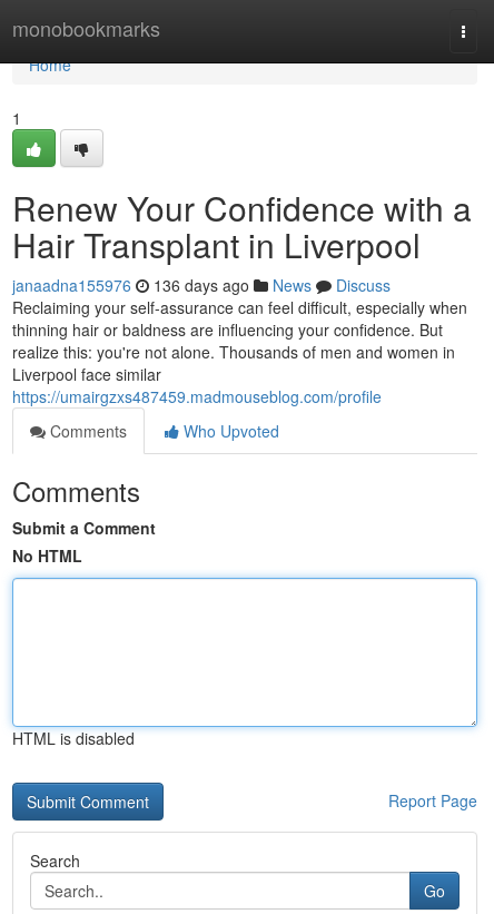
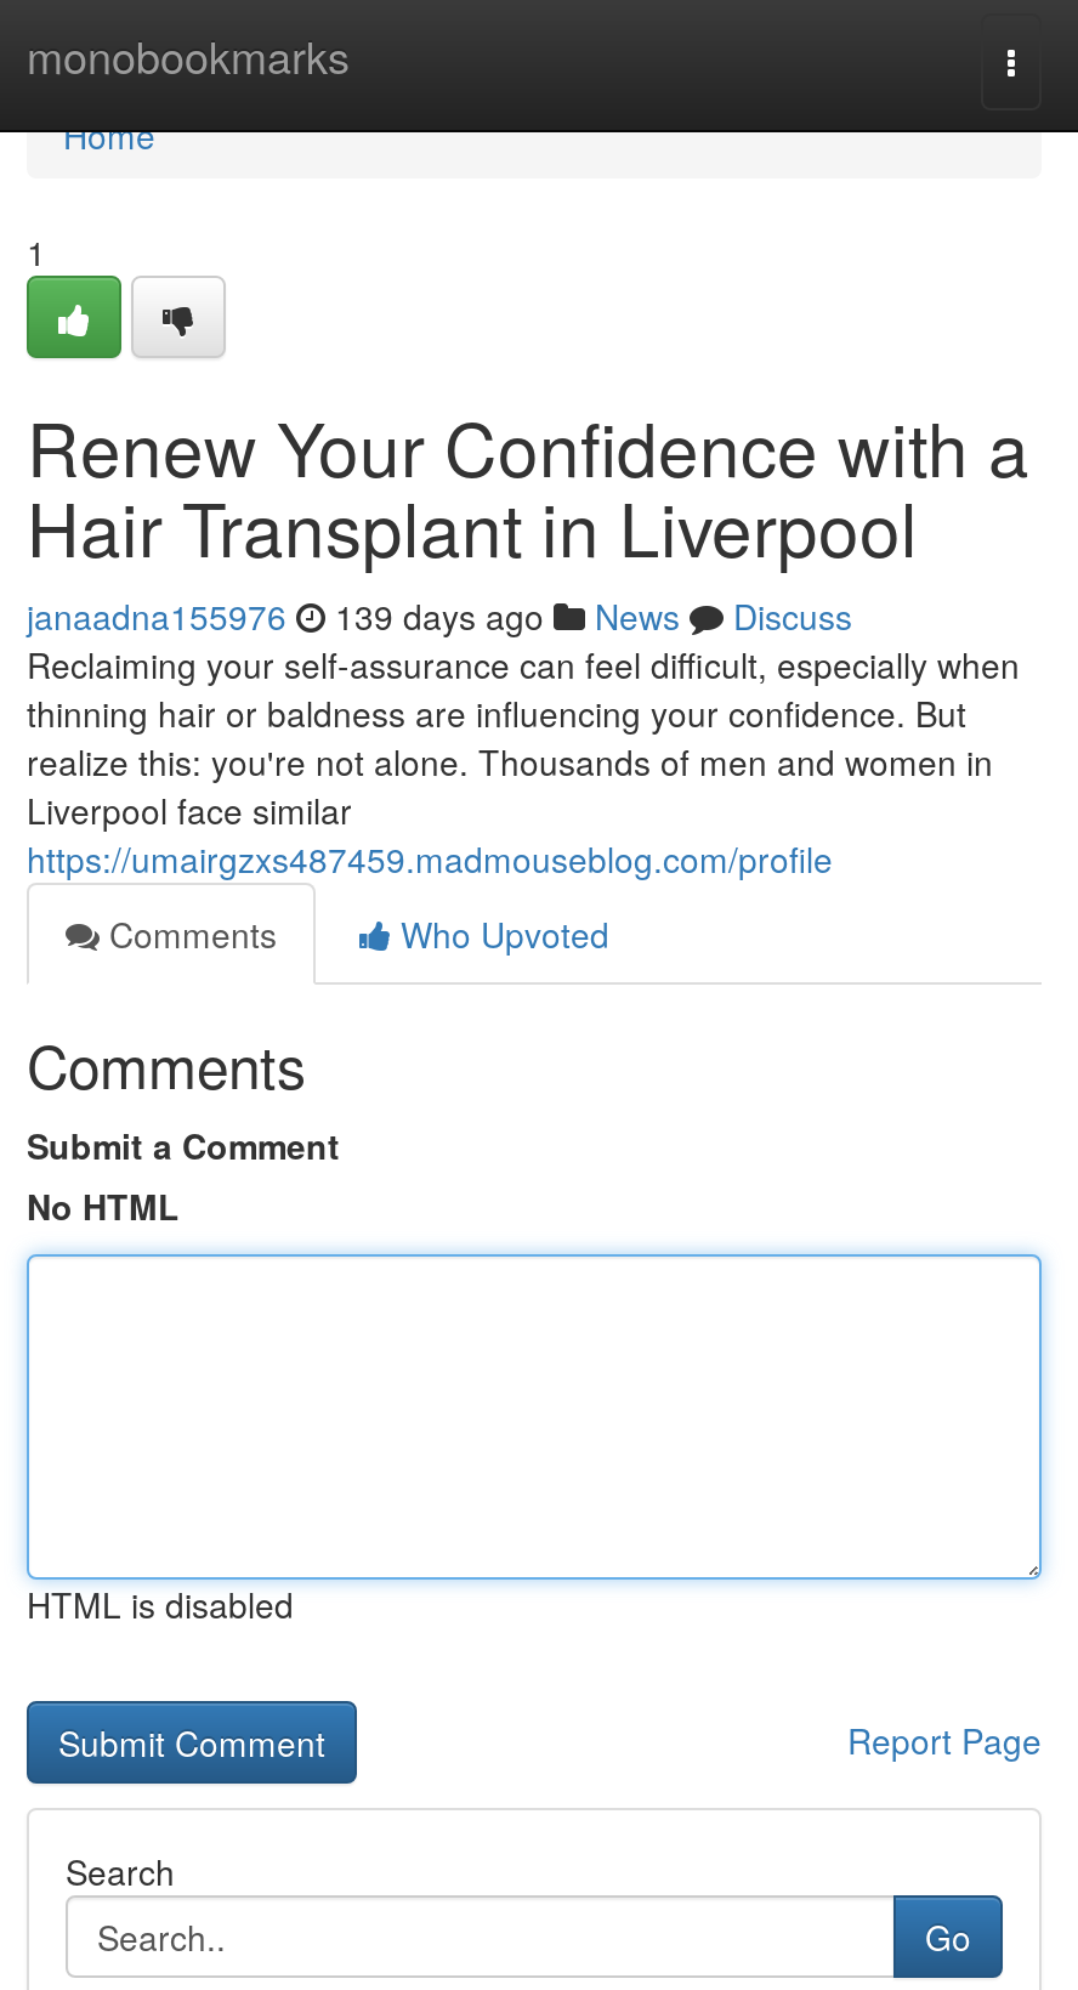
- janaadna155976 136 days ago News Discuss
+ janaadna155976 139 days ago News Discuss
